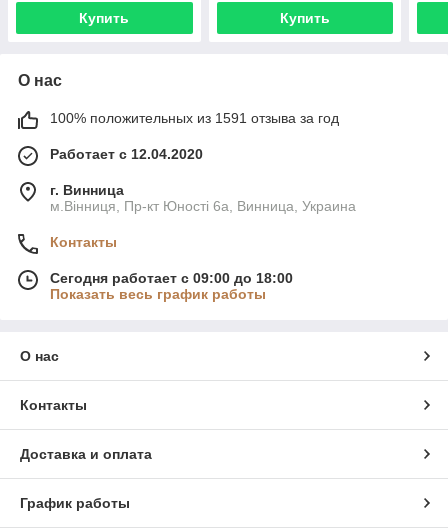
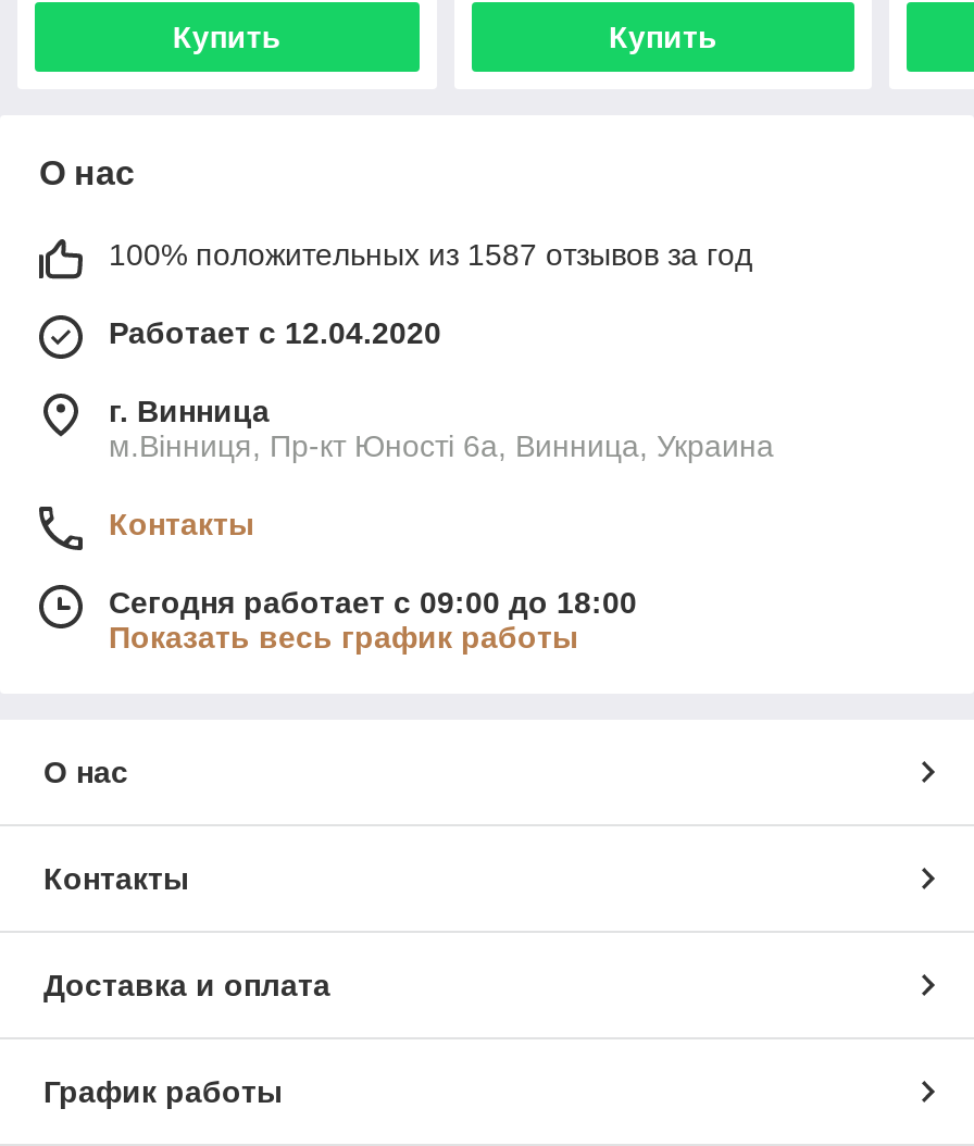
- 100% положительных из 1591 отзыва за год
+ 100% положительных из 1587 отзывов за год
